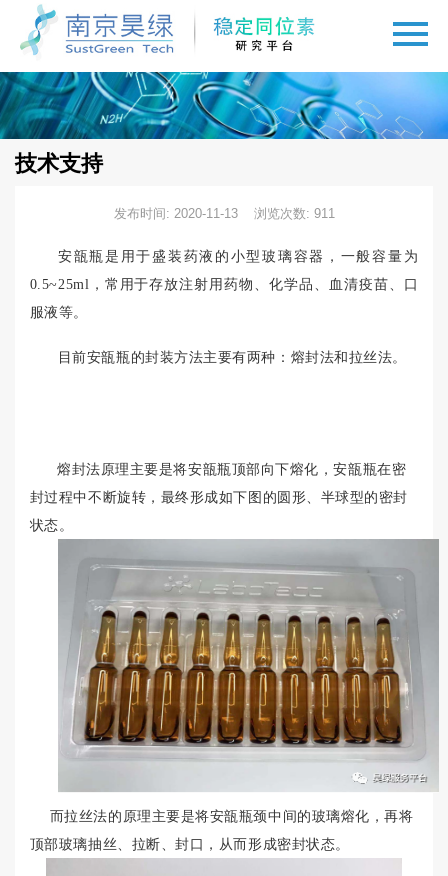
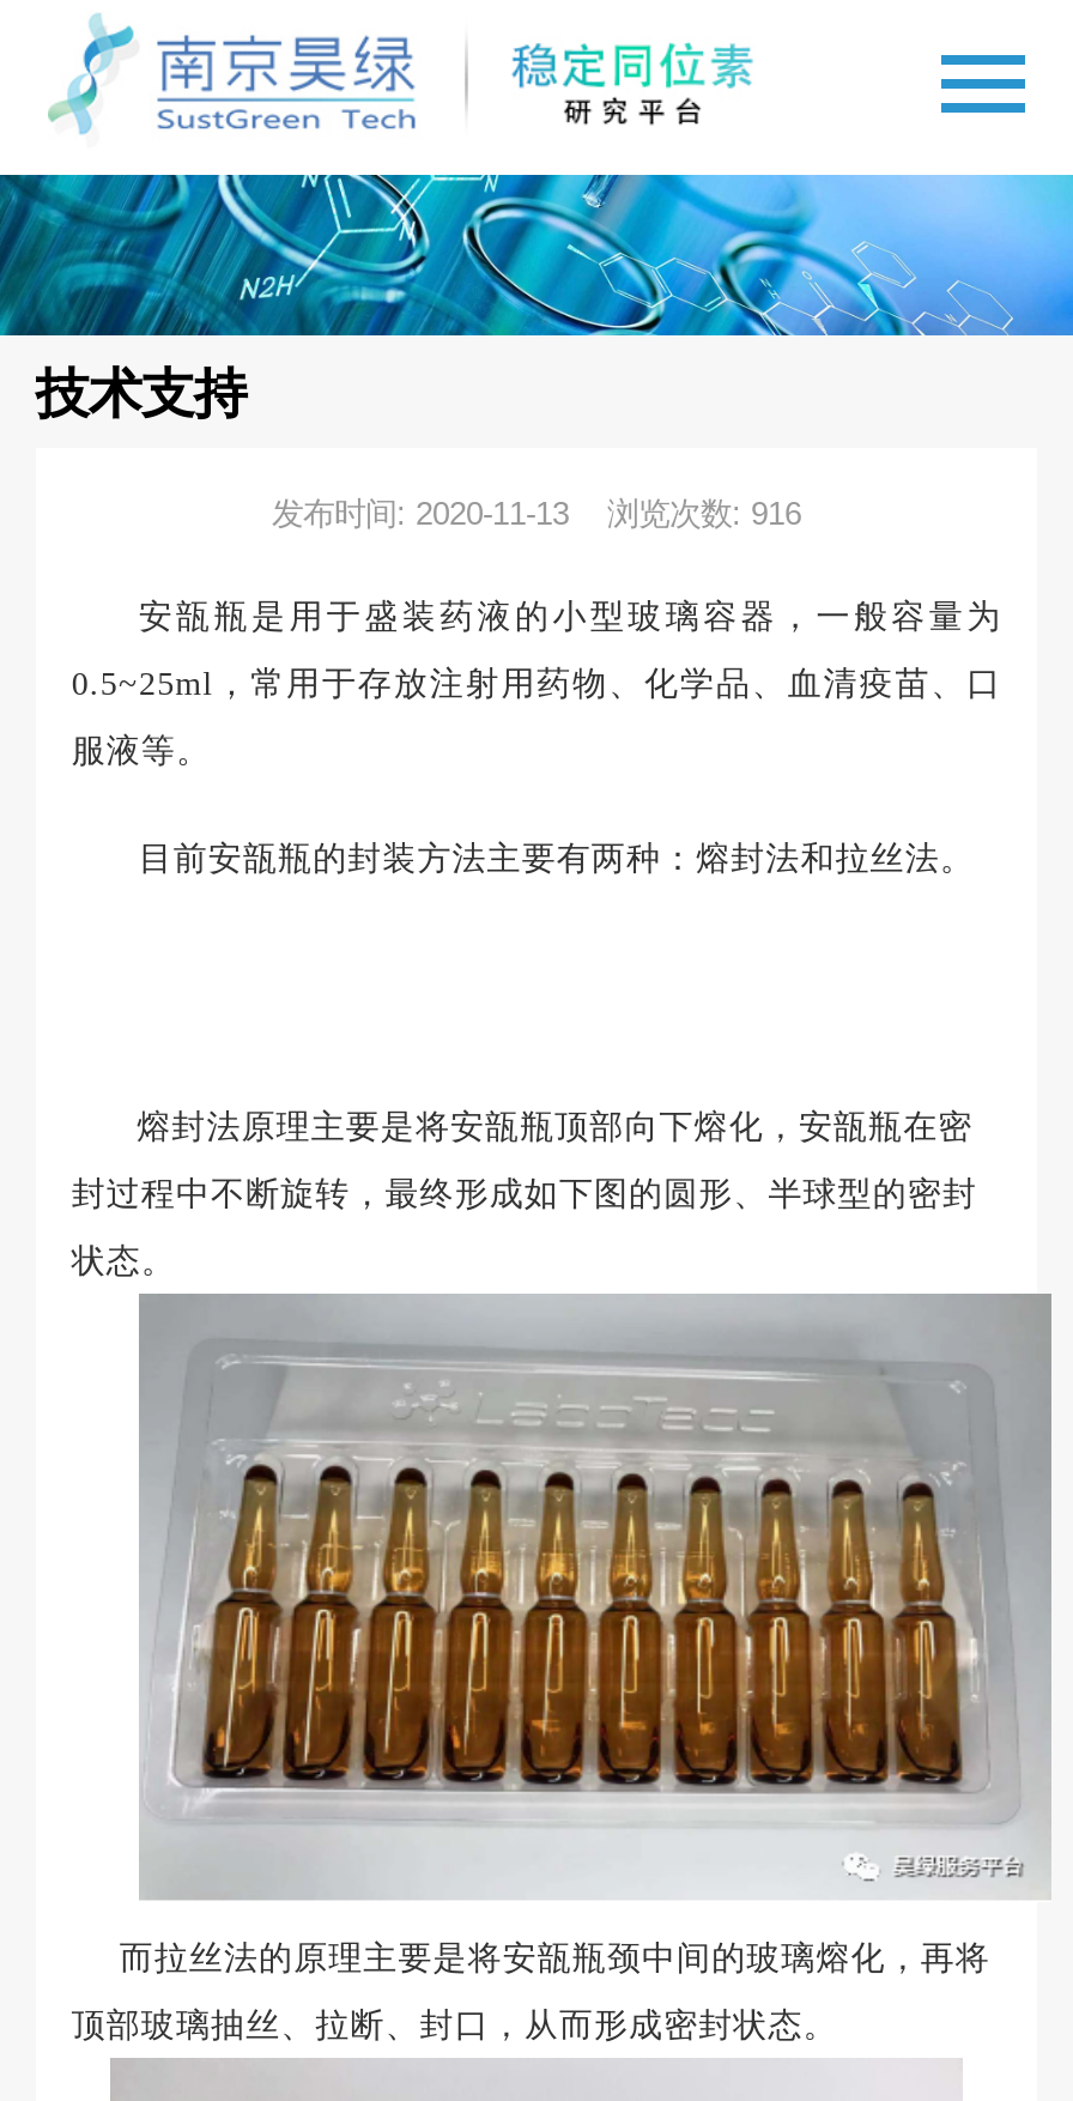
- 发布时间: 2020-11-13 浏览次数: 911
+ 发布时间: 2020-11-13 浏览次数: 916
